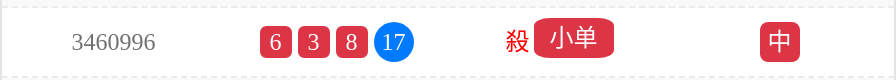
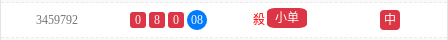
- 3460996
- 6
- 3
+ 3459792
+ 0

- 17
+ 0
+ 08
